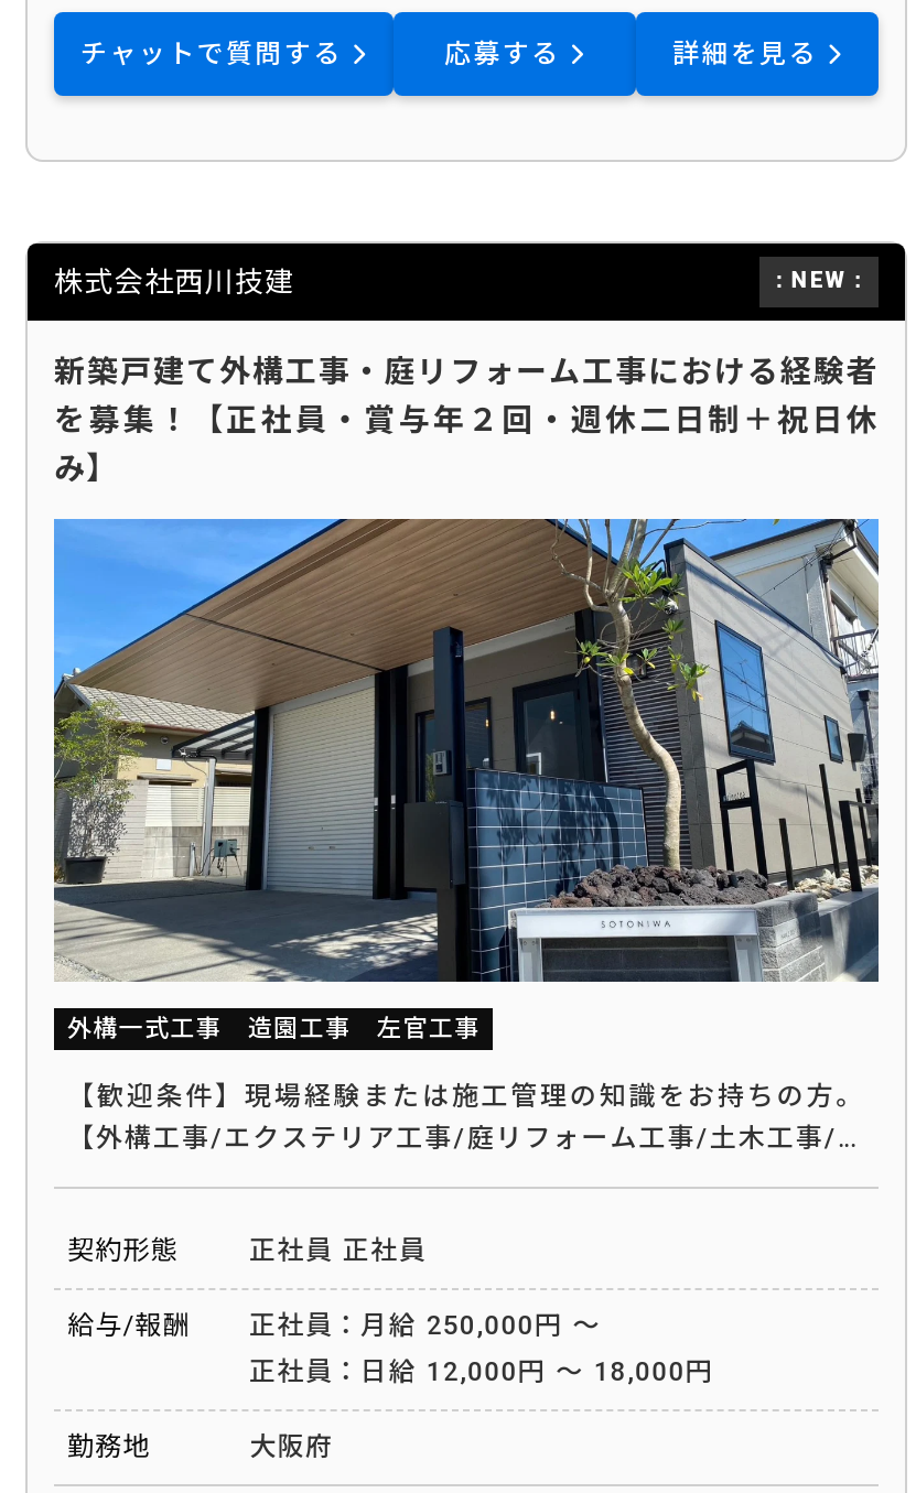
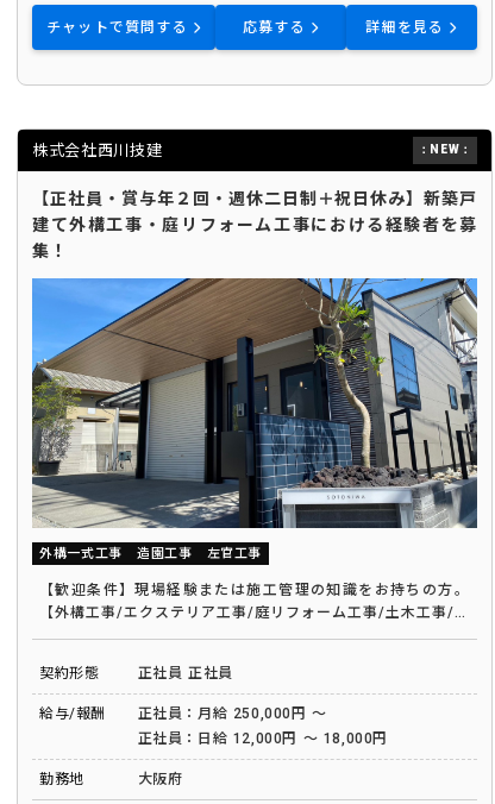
- 新築戸建て外構工事・庭リフォーム工事における経験者
- を募集！【正社員・賞与年２回・週休二日制＋祝日休
- み】
+ 【正社員・賞与年２回・週休二日制＋祝日休み】新築戸
+ 建て外構工事・庭リフォーム工事における経験者を募
+ 集！
